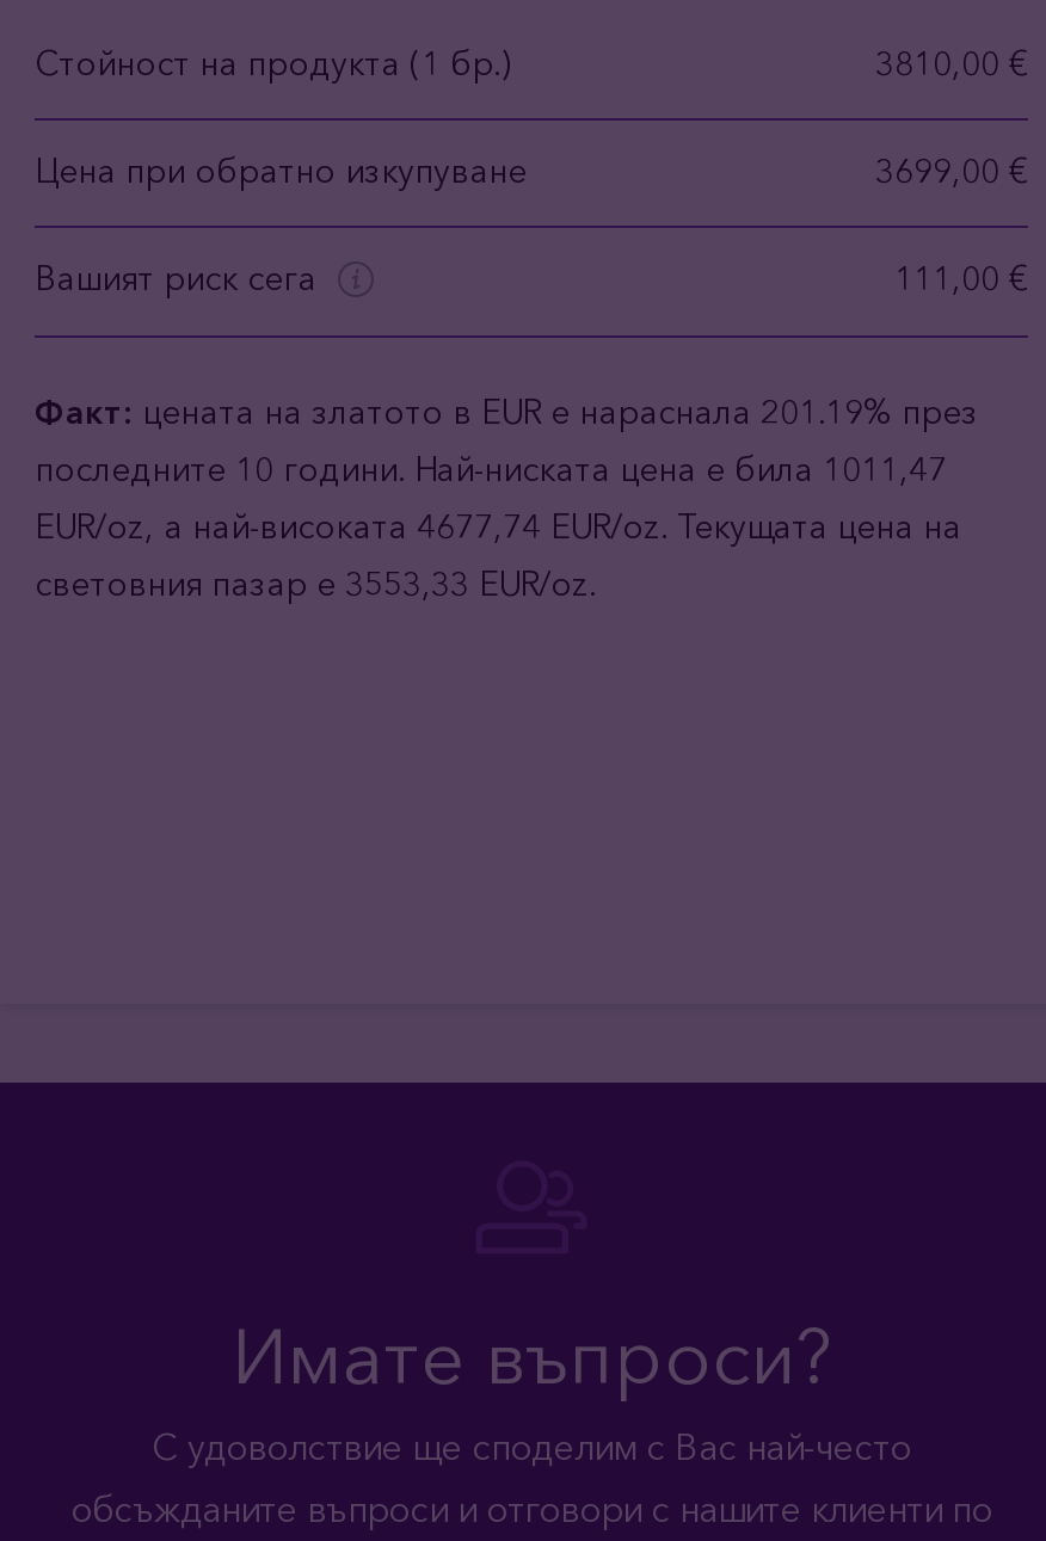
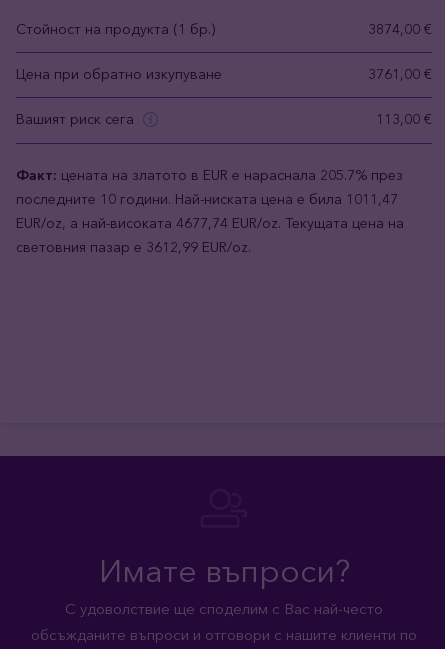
- 3810,00 €
+ 3874,00 €

- 3699,00 €
+ 3761,00 €

- 111,00 €
+ 113,00 €

- Факт: цената на златото в EUR е нараснала 201.19% през
+ Факт: цената на златото в EUR е нараснала 205.7% през

- световния пазар е 3553,33 EUR/oz.
+ световния пазар е 3612,99 EUR/oz.
